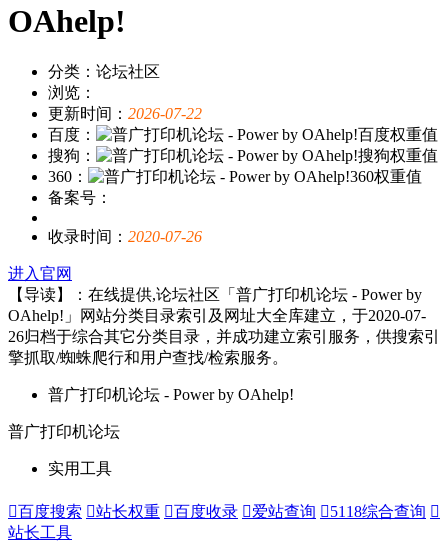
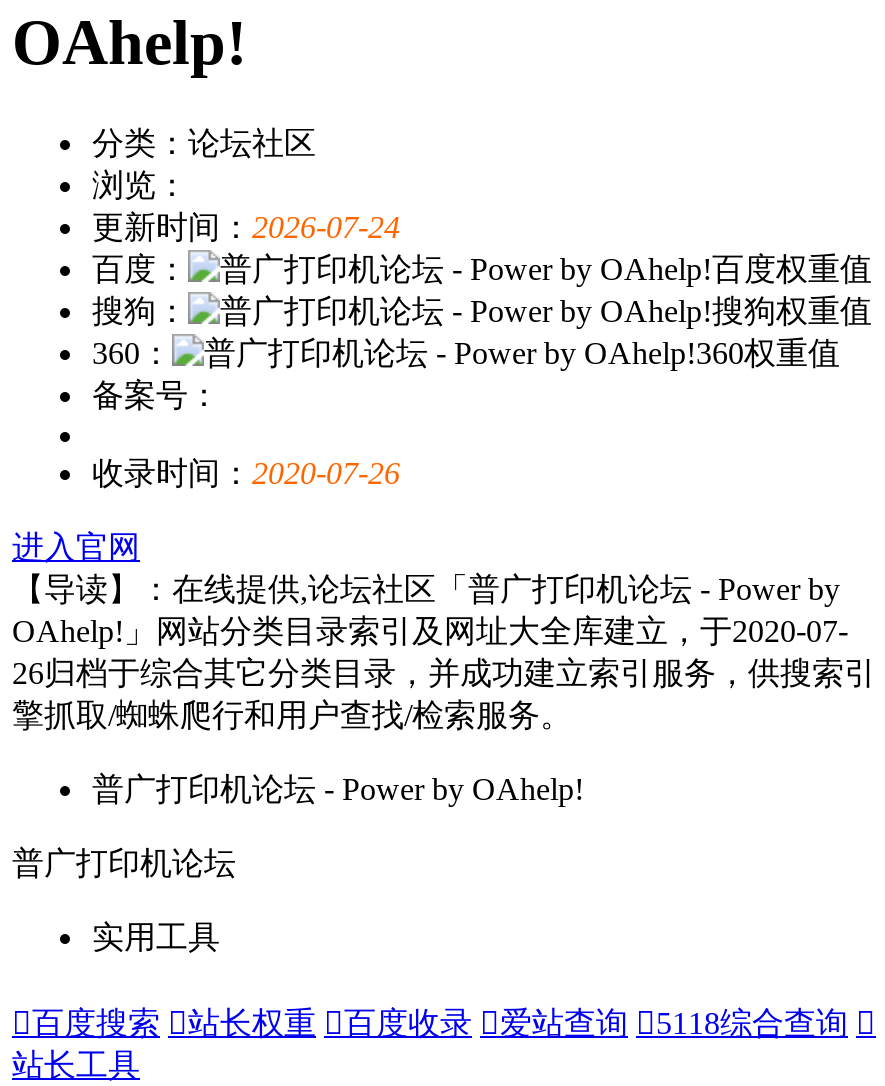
- 更新时间：2026-07-22
+ 更新时间：2026-07-24
